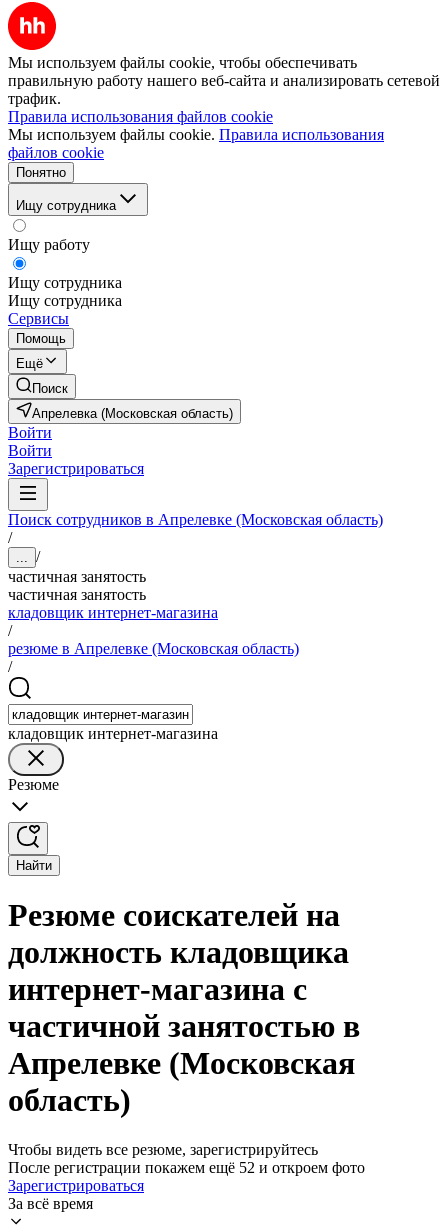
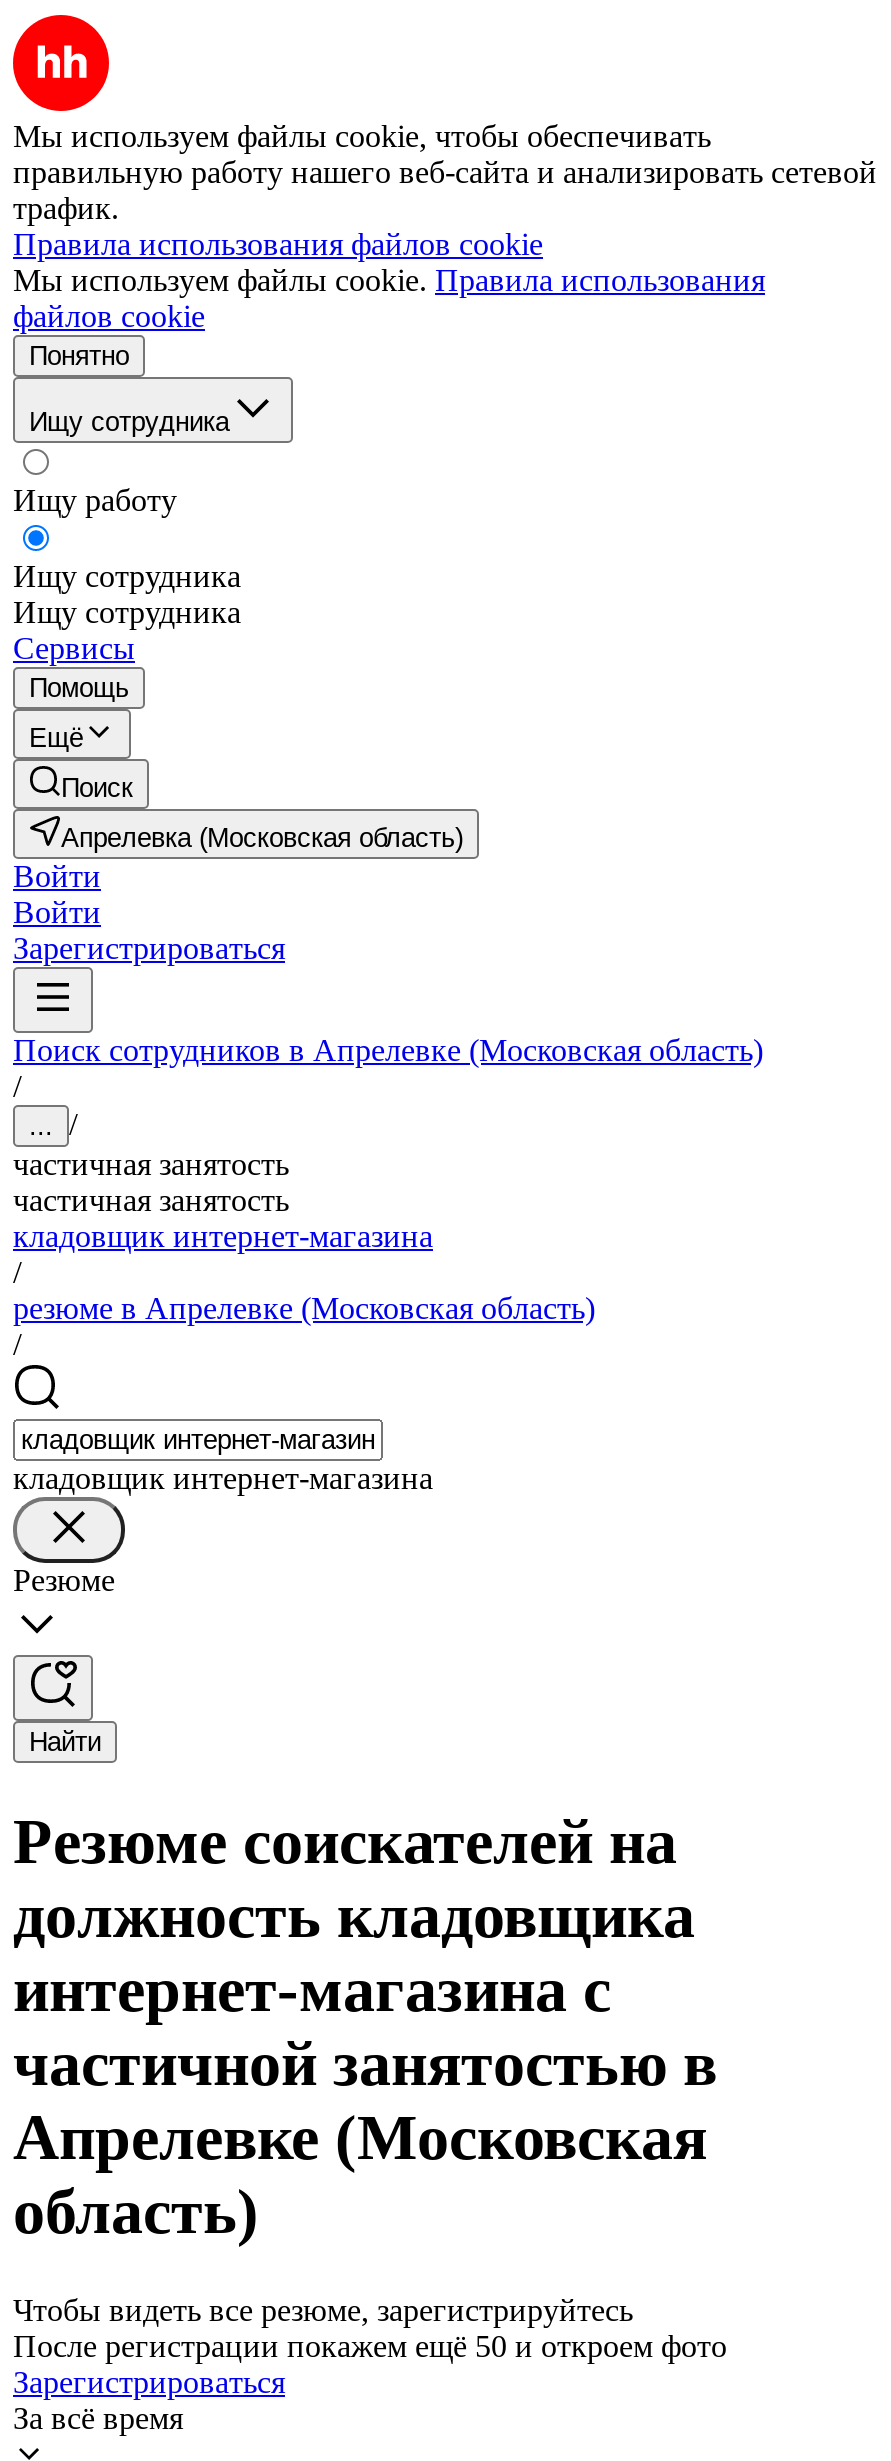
- После регистрации покажем ещё 52 и откроем фото
+ После регистрации покажем ещё 50 и откроем фото
